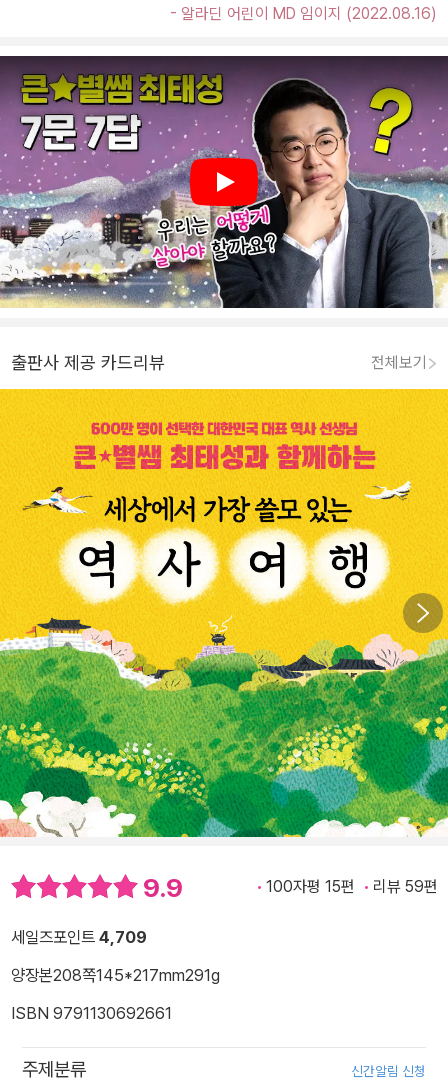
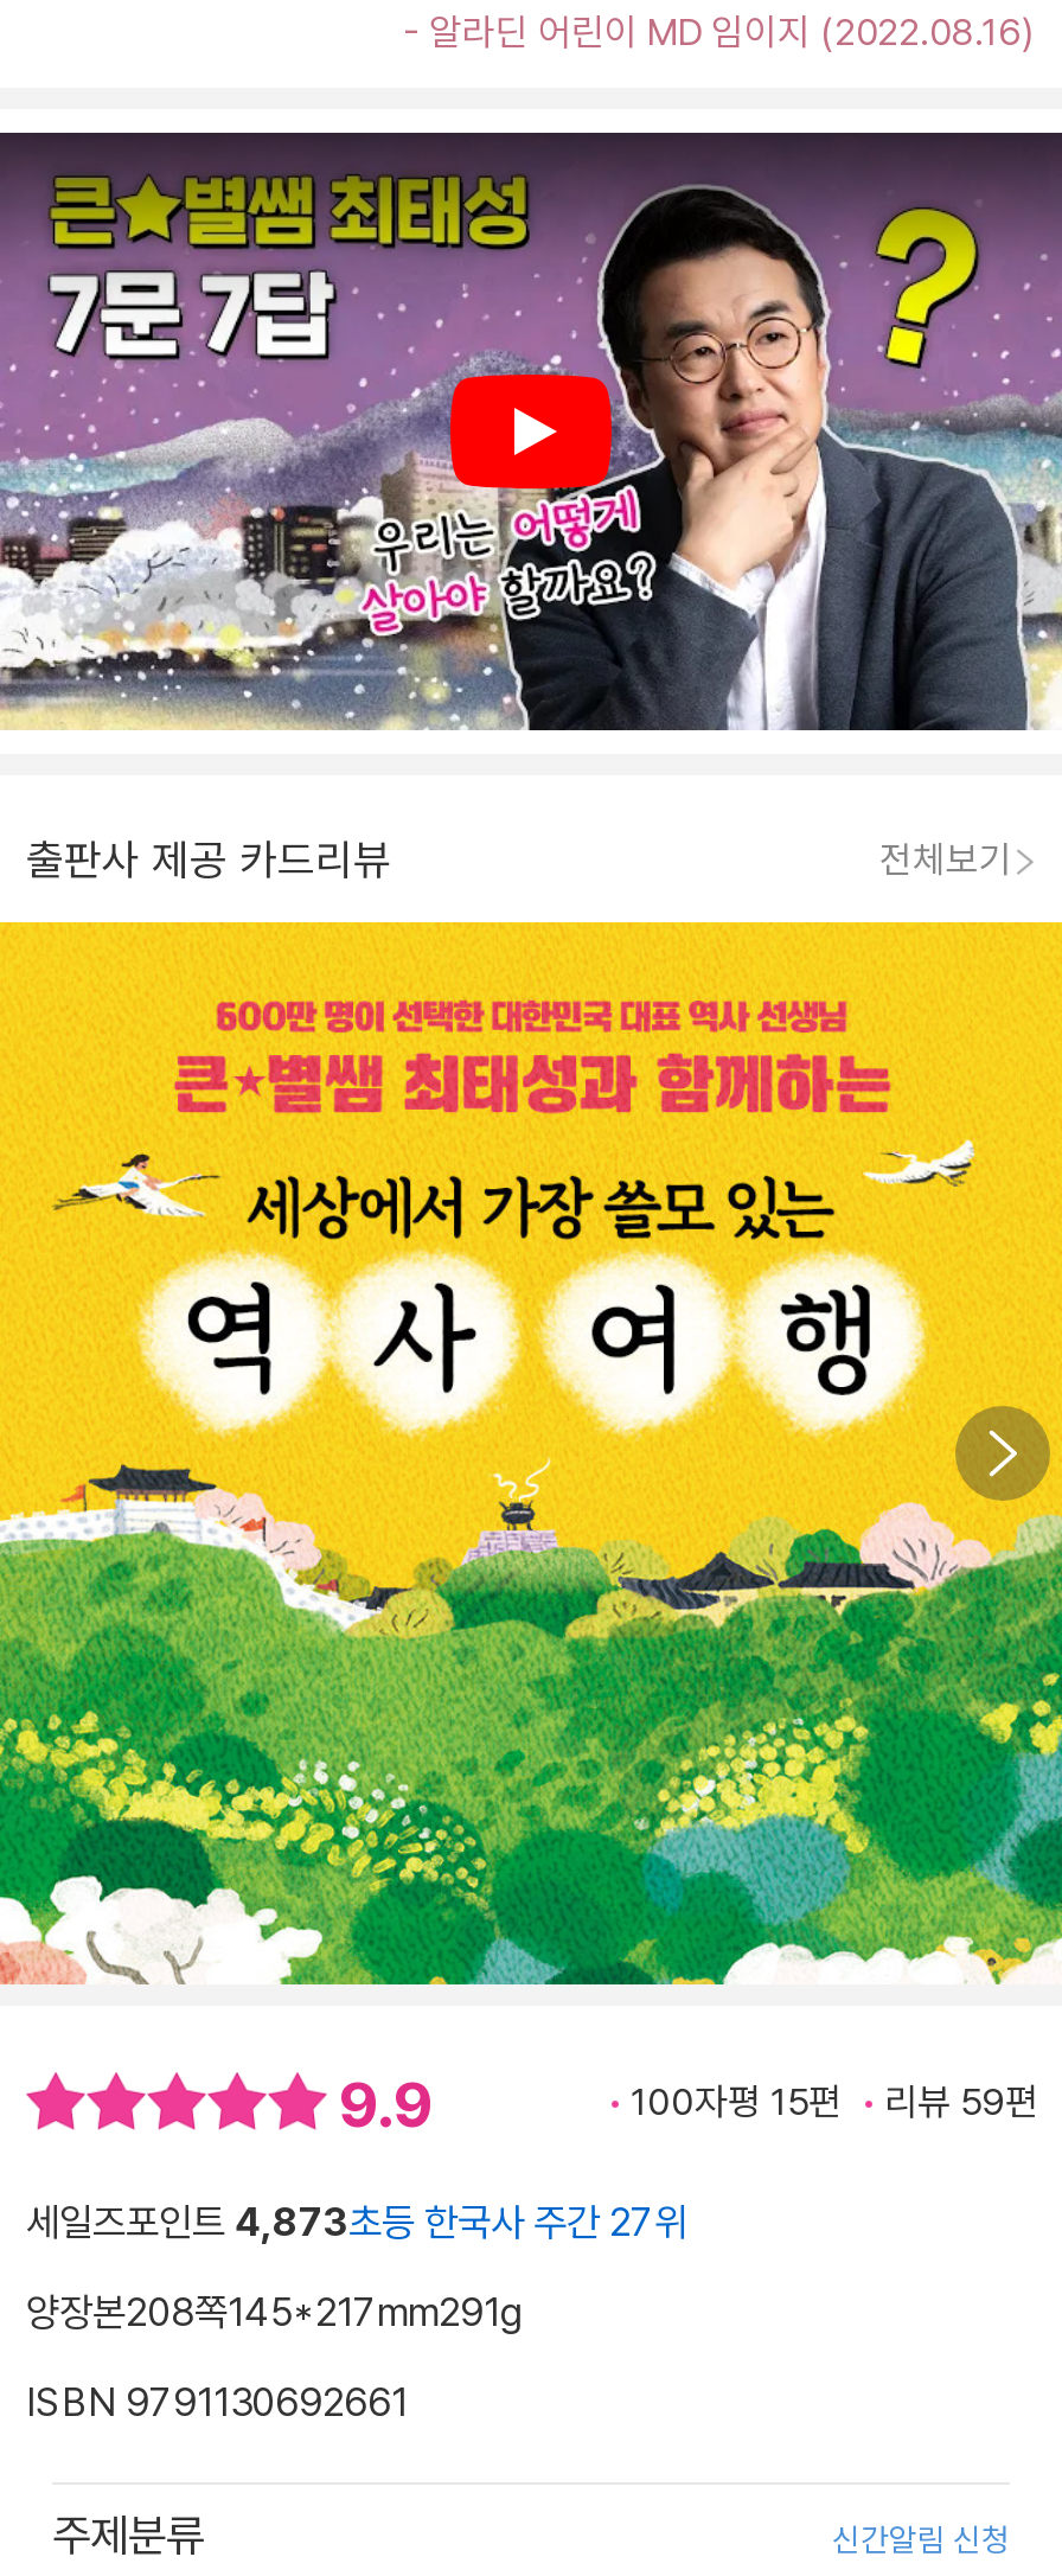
- 세일즈포인트 4,709
+ 세일즈포인트 4,873초등 한국사 주간 27위
